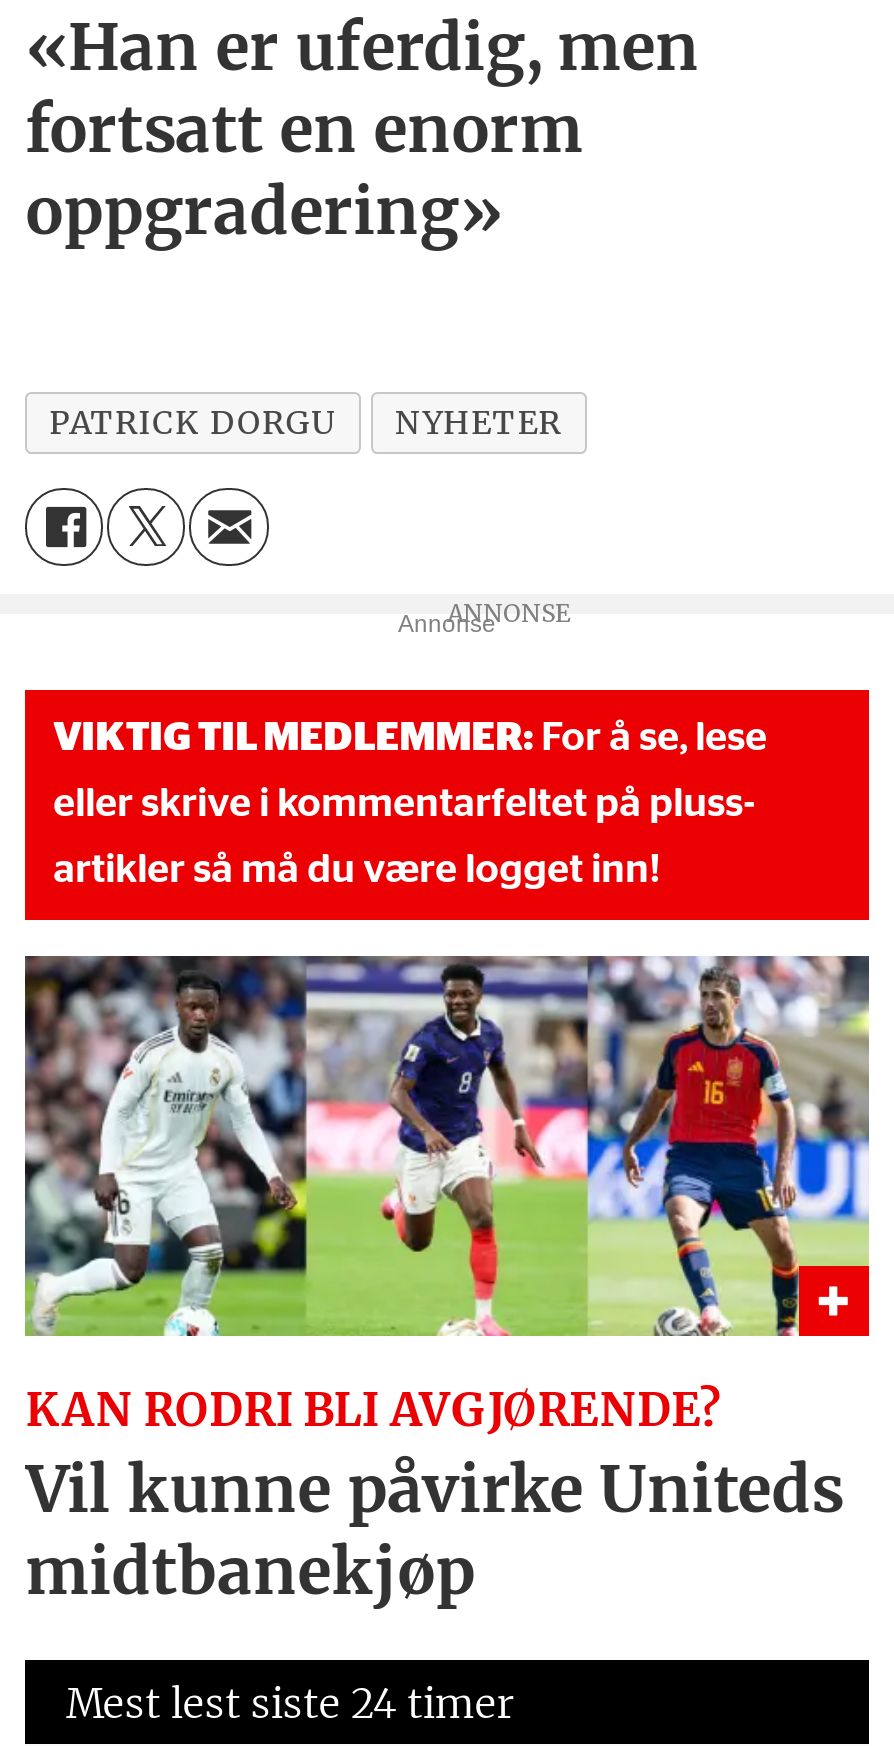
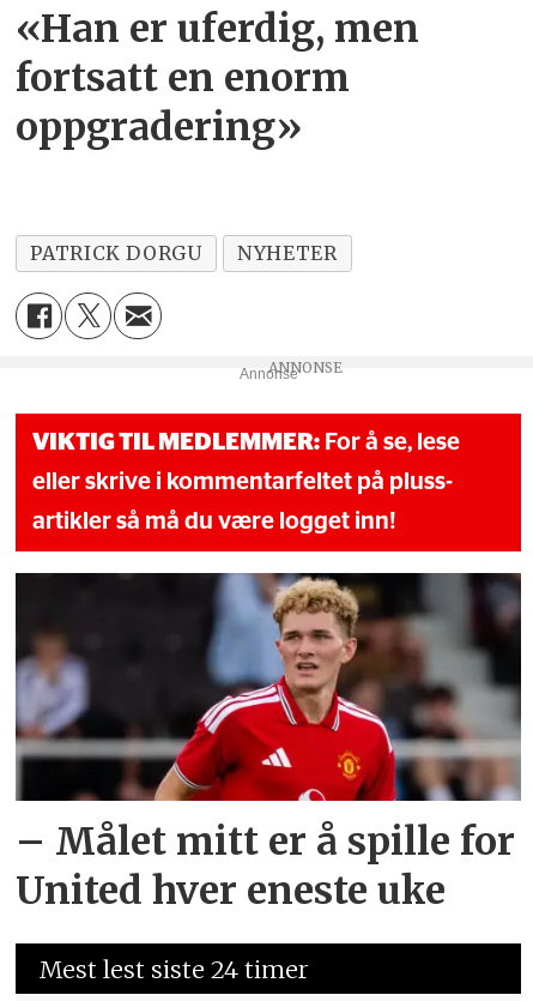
- [image]
- KAN RODRI BLI AVGJØRENDE?
- Vil kunne påvirke Uniteds
- midtbanekjøp
+ [image]
+ – Målet mitt er å spille for
+ United hver eneste uke
